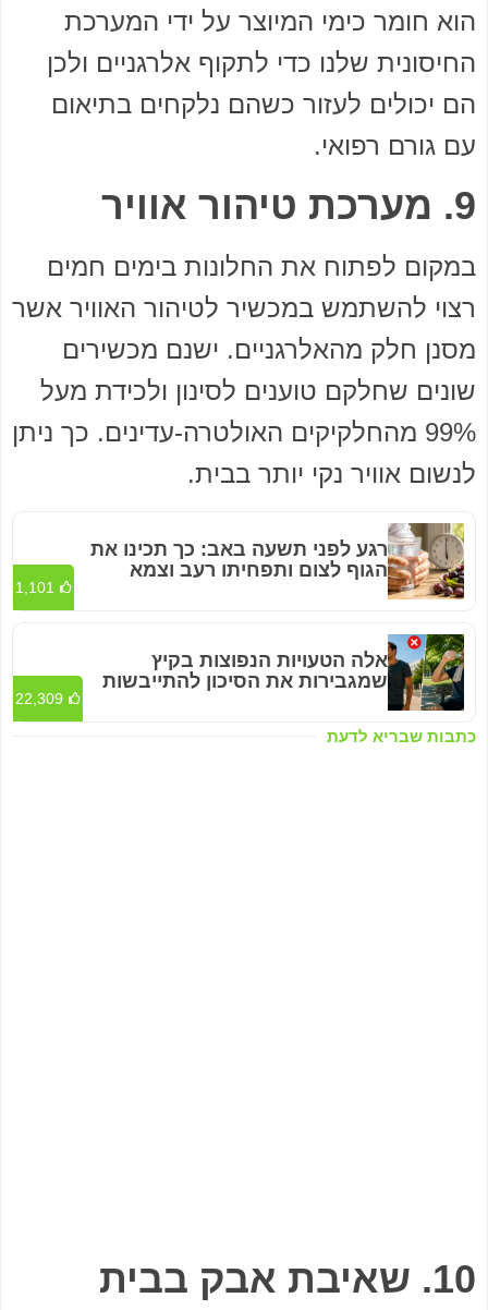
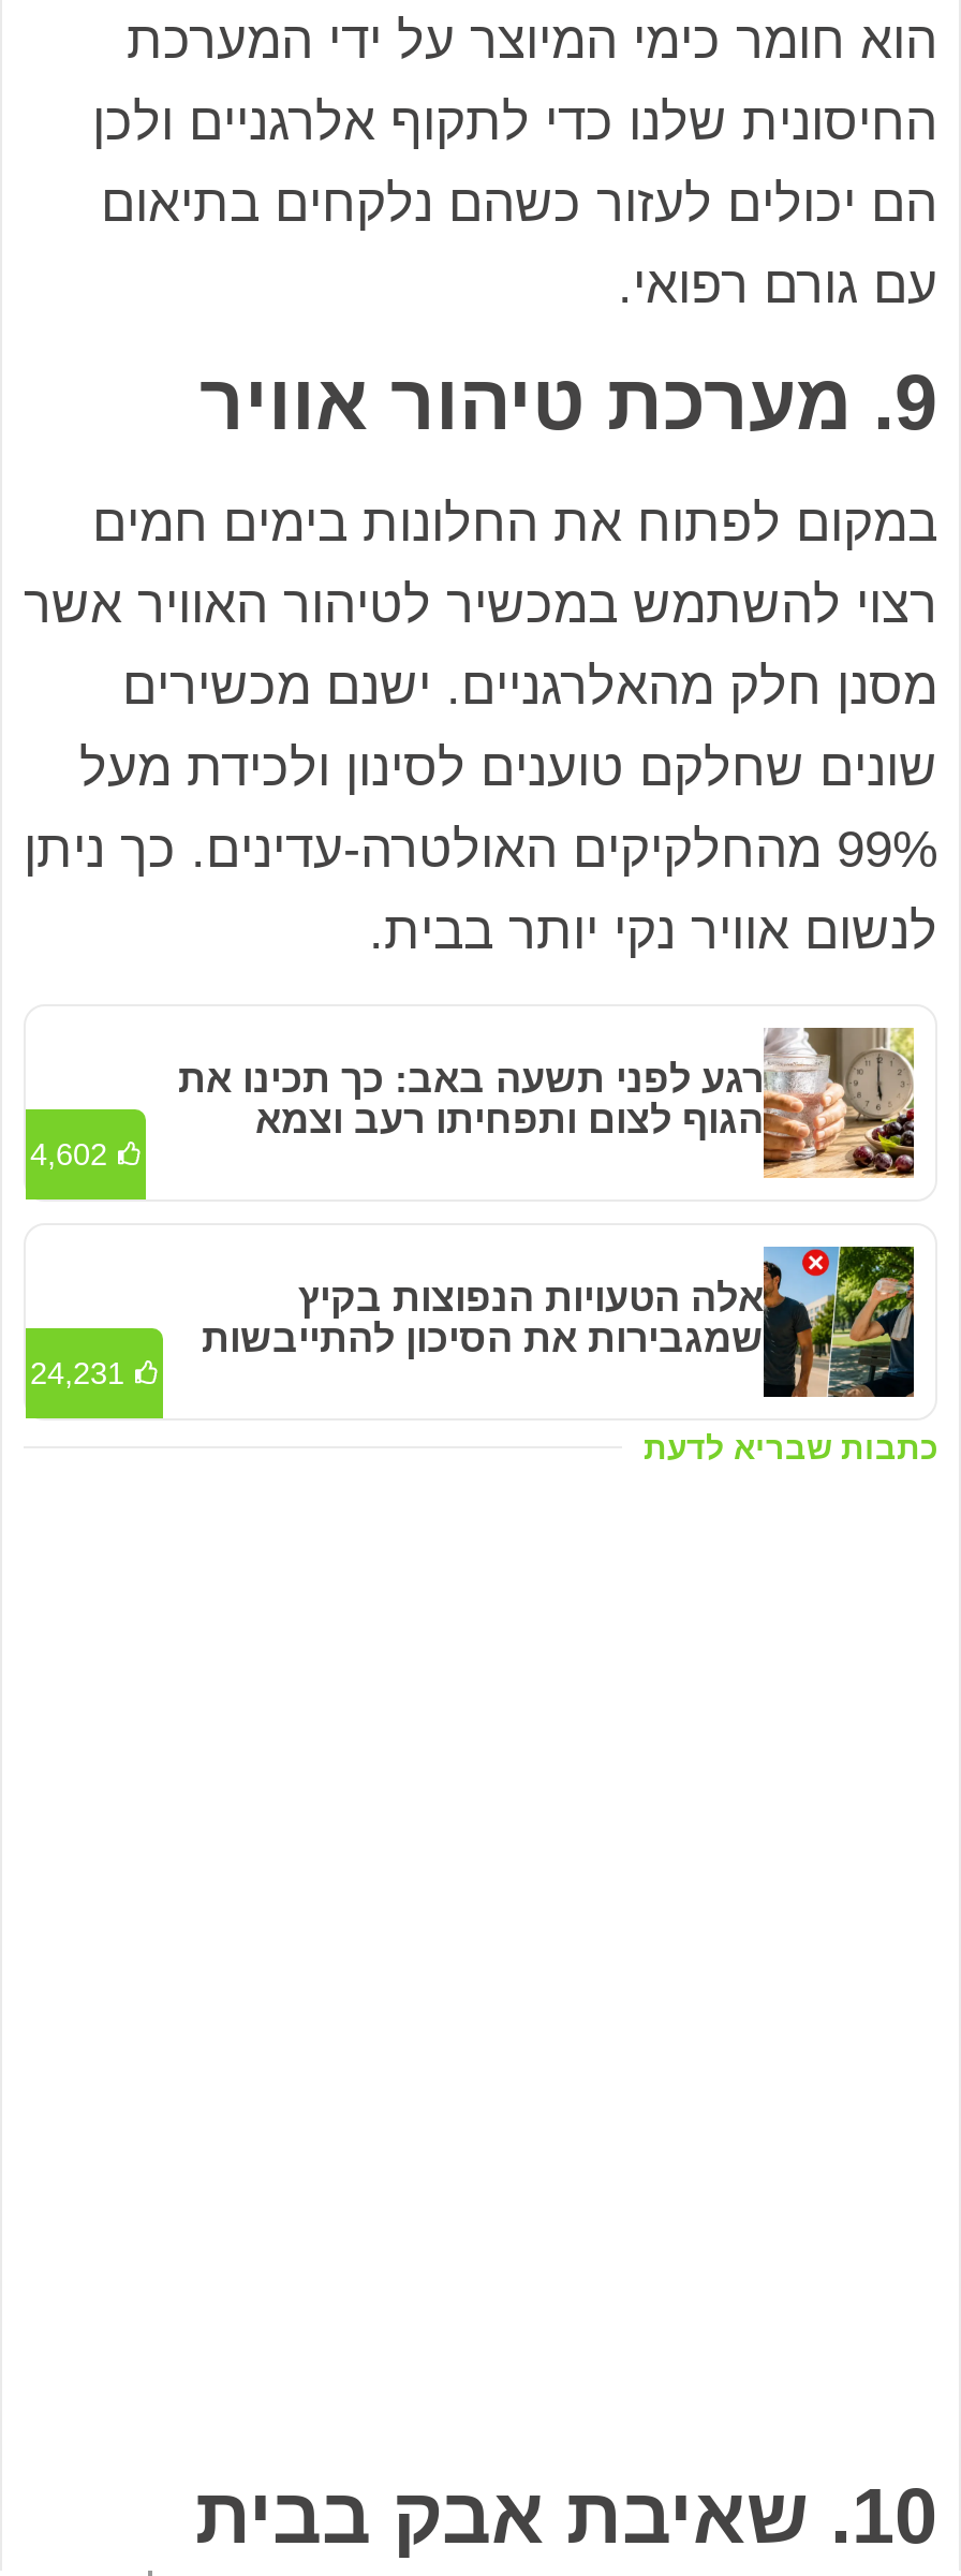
- 1,101
+ 4,602

- 22,309
+ 24,231
